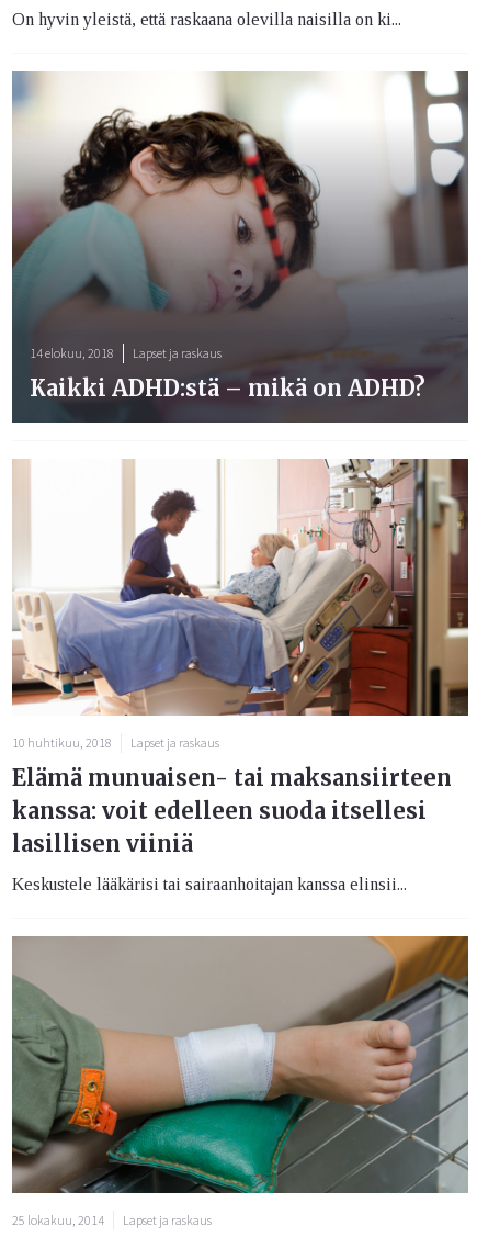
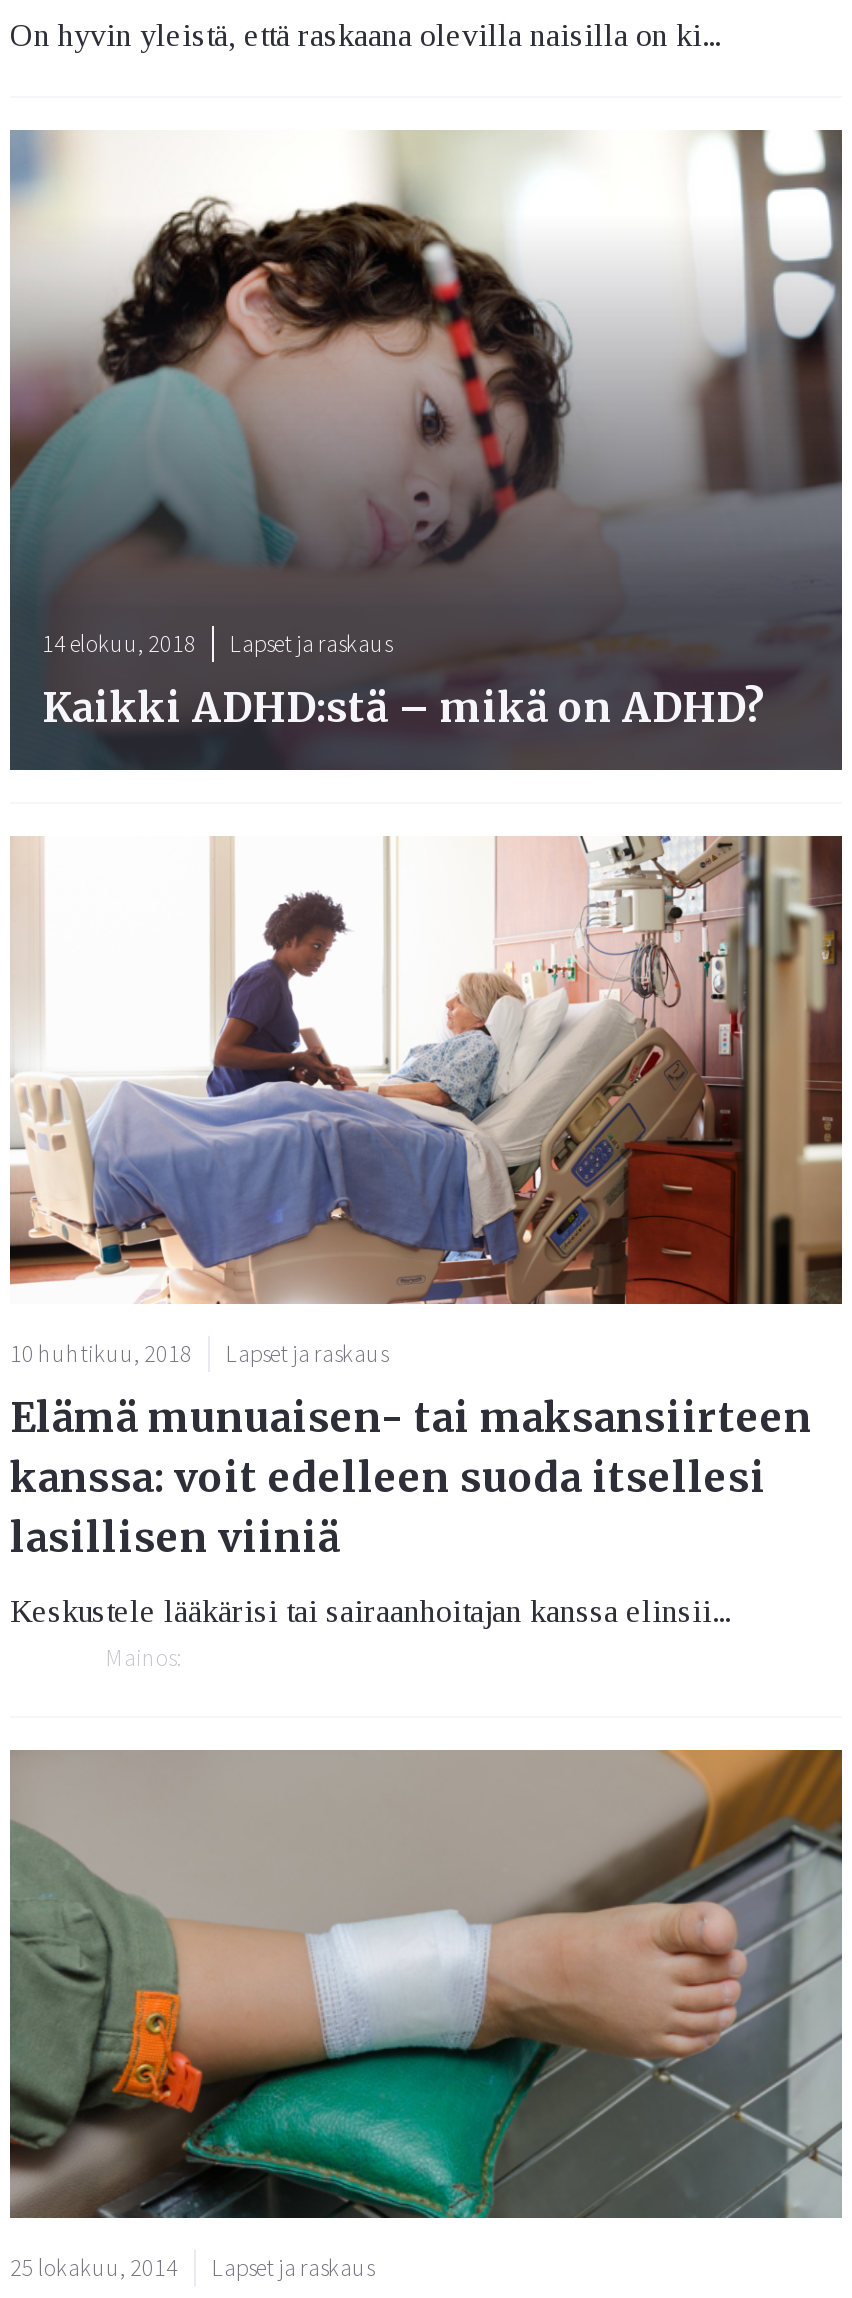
+ Mainos:
